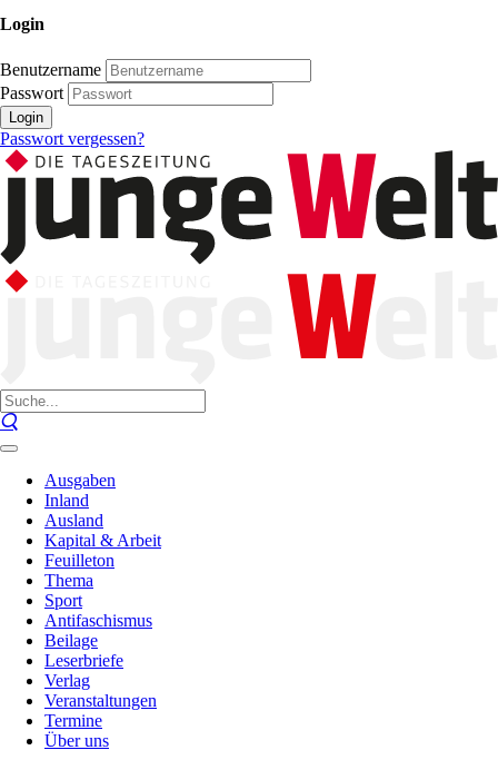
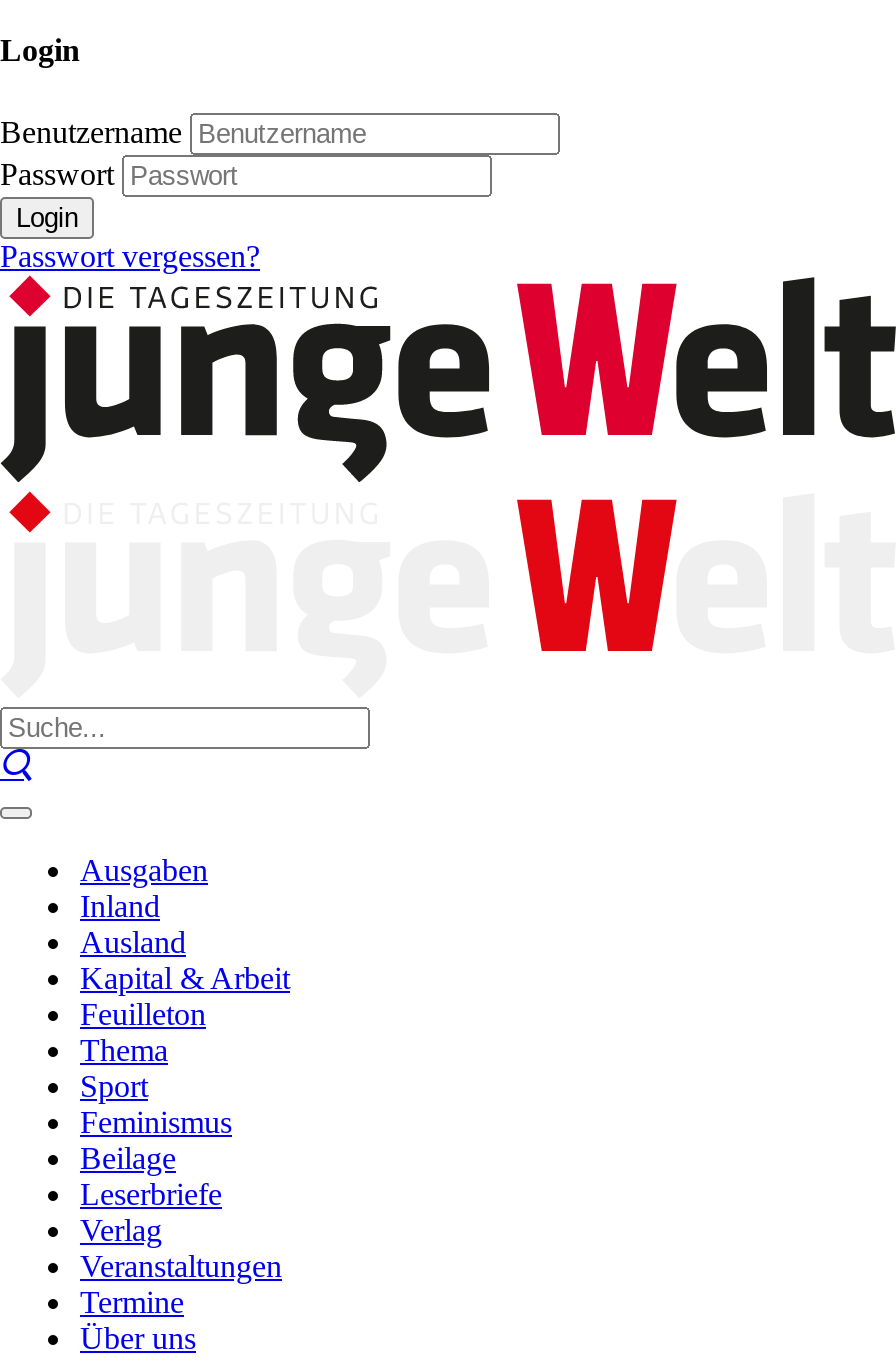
- Antifaschismus
+ Feminismus
